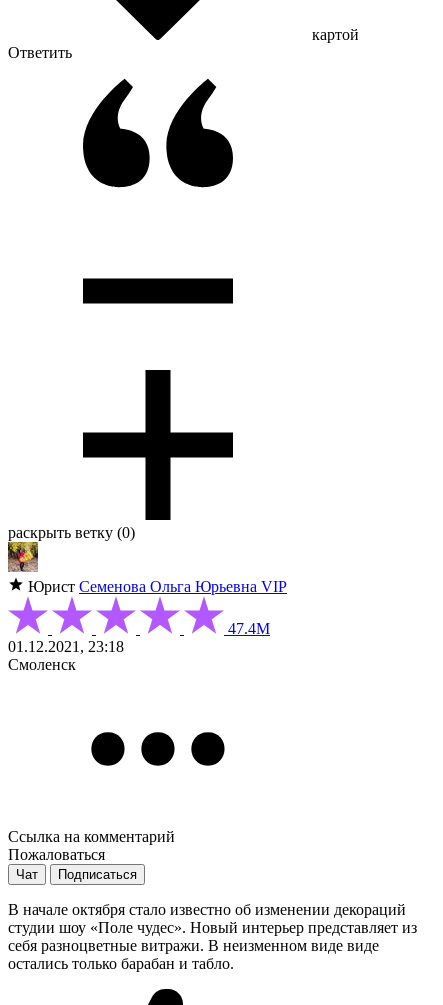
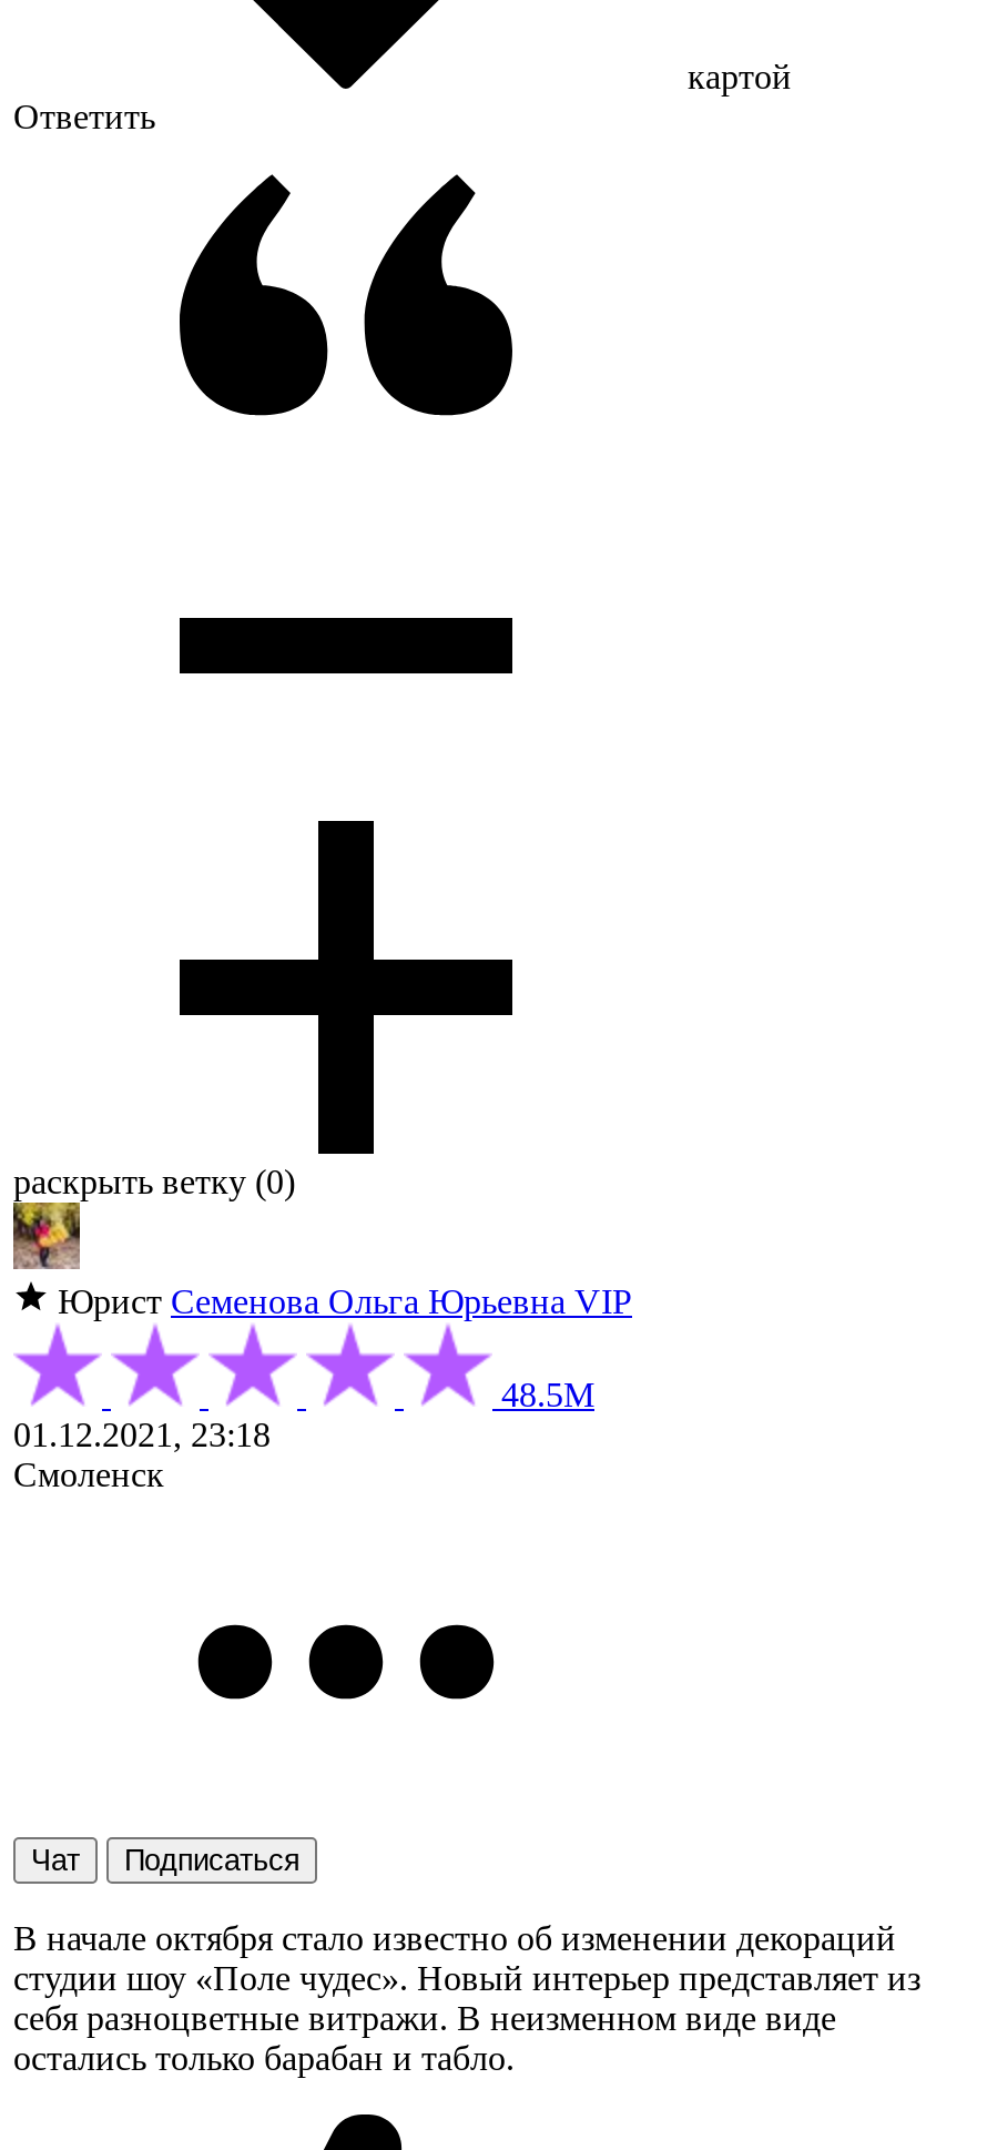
- 47.4М
+ 48.5М

- Ссылка на комментарий
- Пожаловаться
